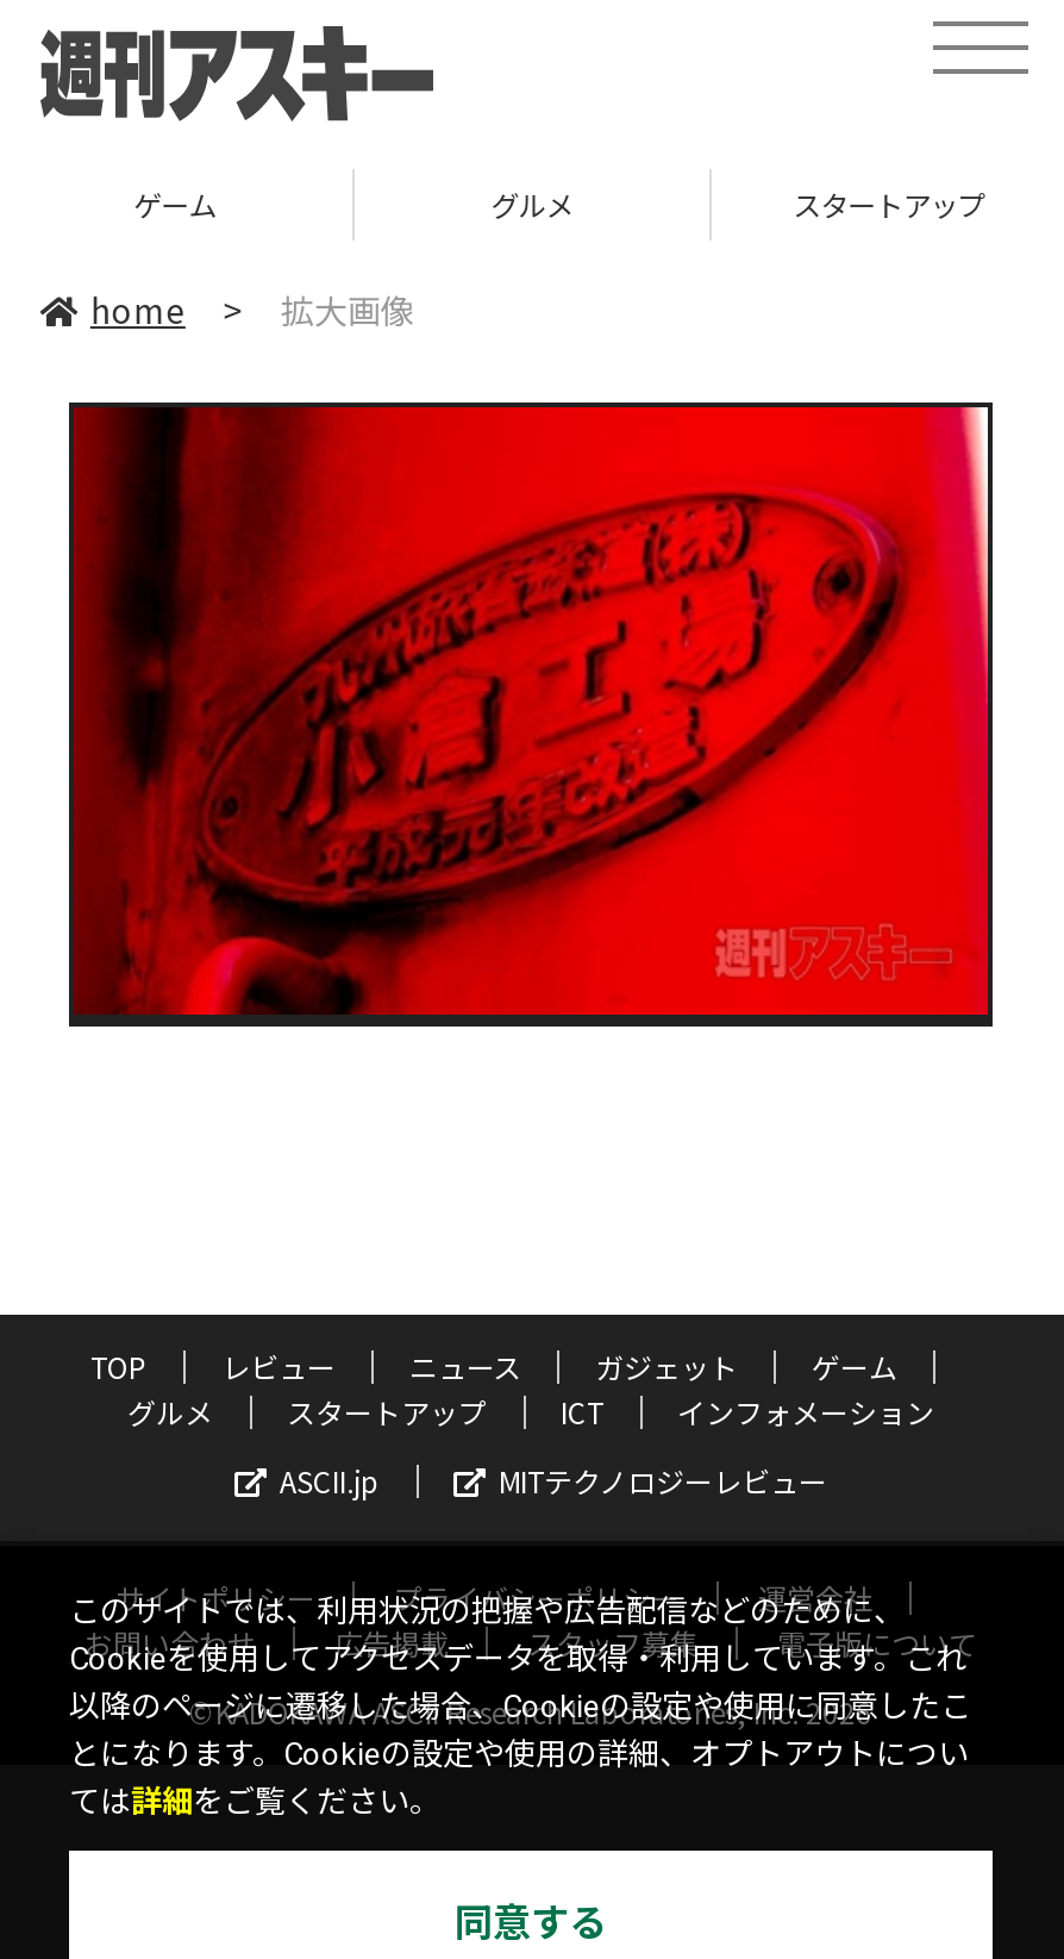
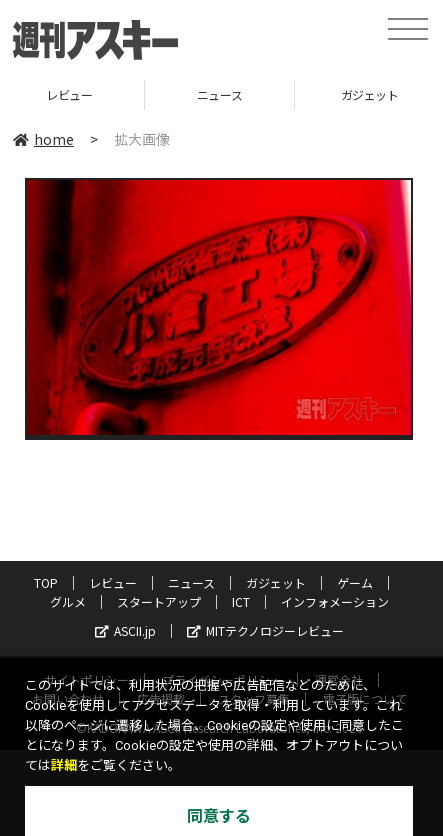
- ゲーム
- グルメ
- スタートアップ
+ レビュー
+ ニュース
+ ガジェット
